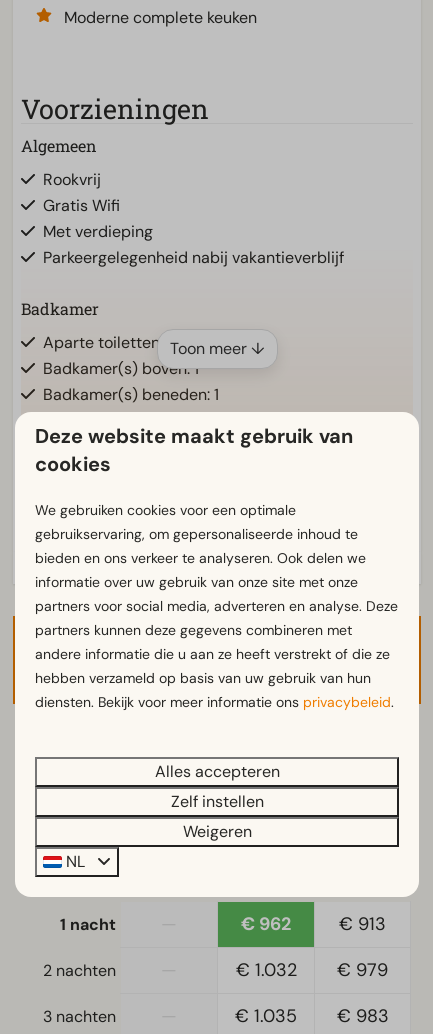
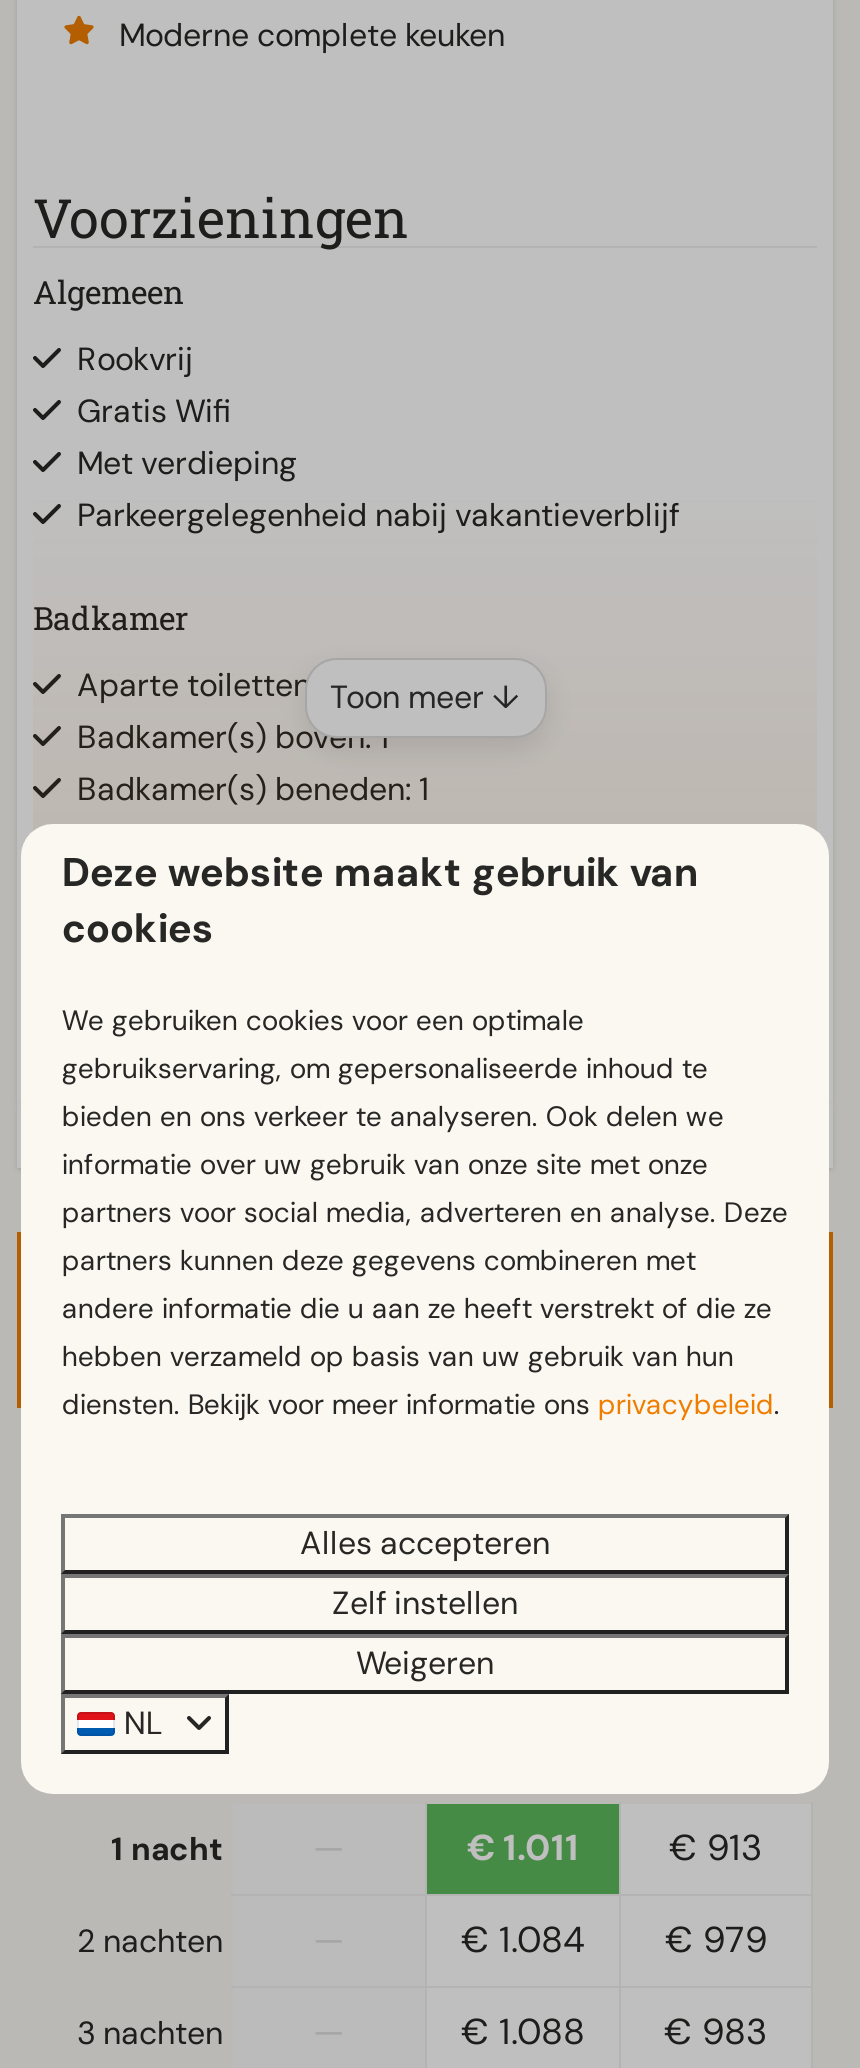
- € 962 € 913
+ € 1.011 € 913

- € 1.032 € 979
+ € 1.084 € 979

- € 1.035 € 983
+ € 1.088 € 983
